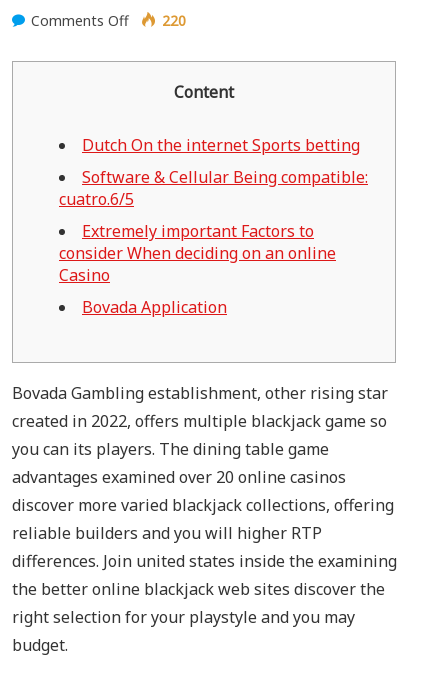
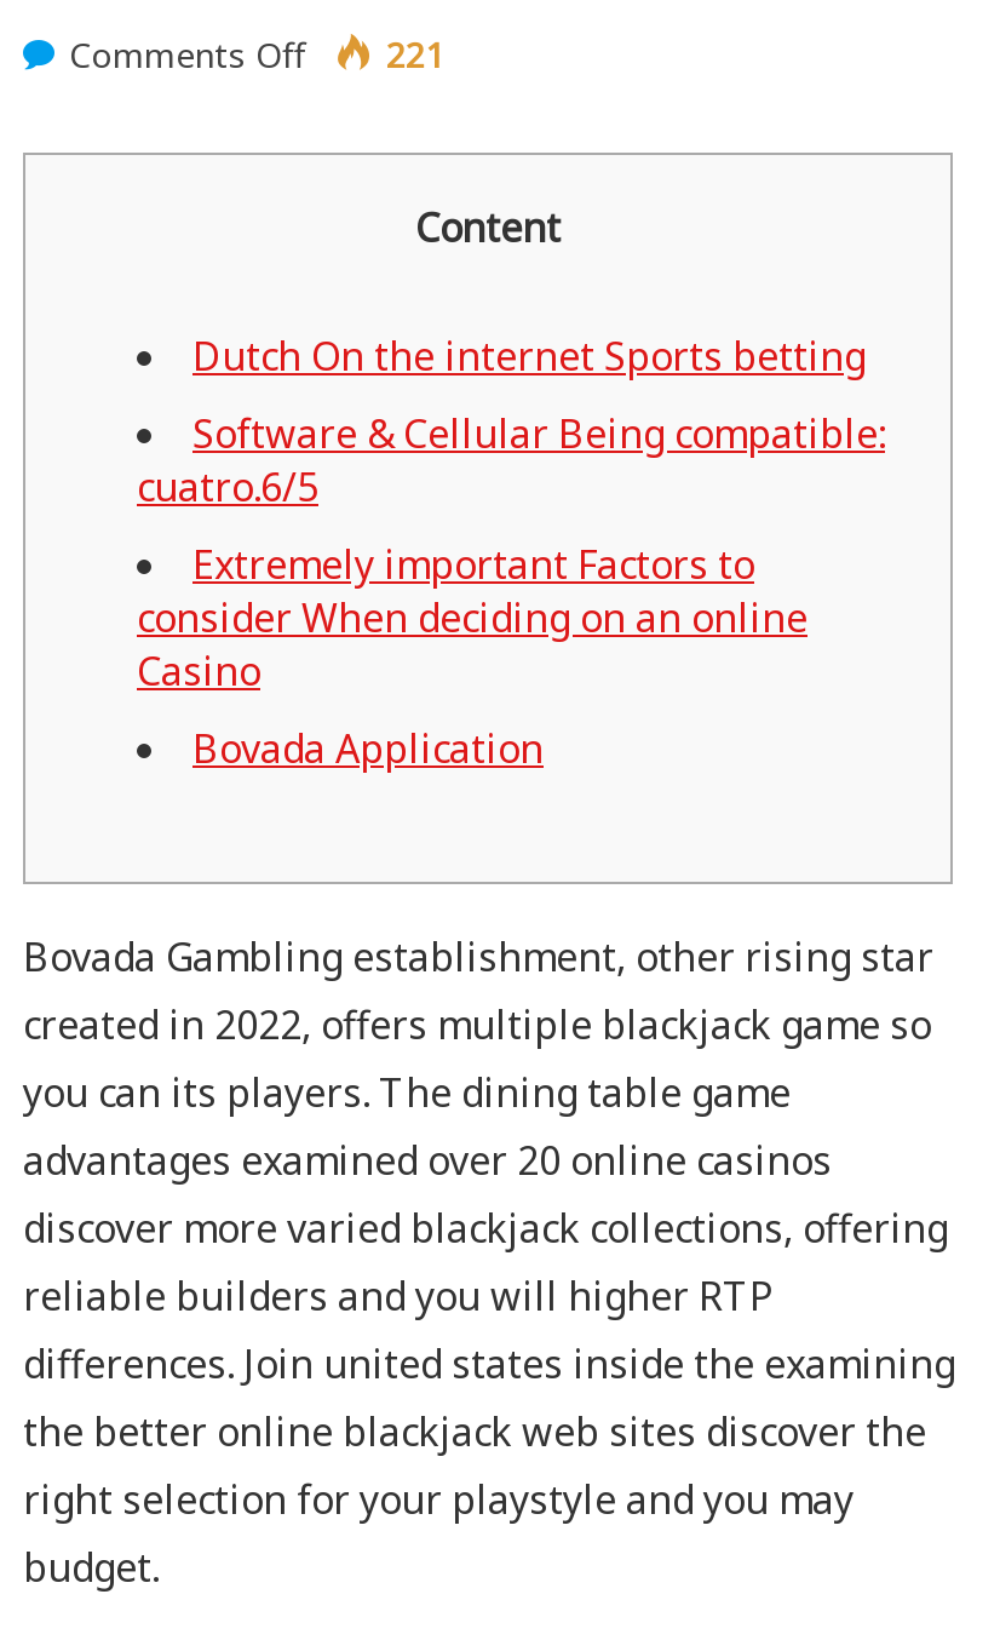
- Comments Off o 220
+ Comments Off o 221
